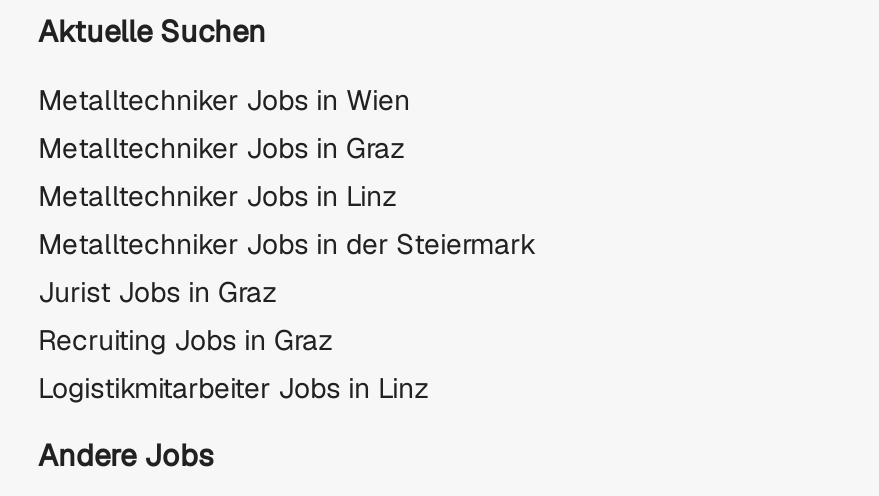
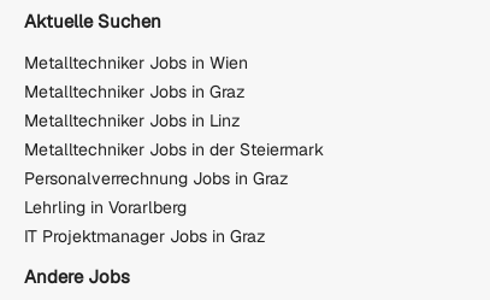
- Jurist Jobs in Graz
- Recruiting Jobs in Graz
- Logistikmitarbeiter Jobs in Linz
+ Personalverrechnung Jobs in Graz
+ Lehrling in Vorarlberg
+ IT Projektmanager Jobs in Graz
